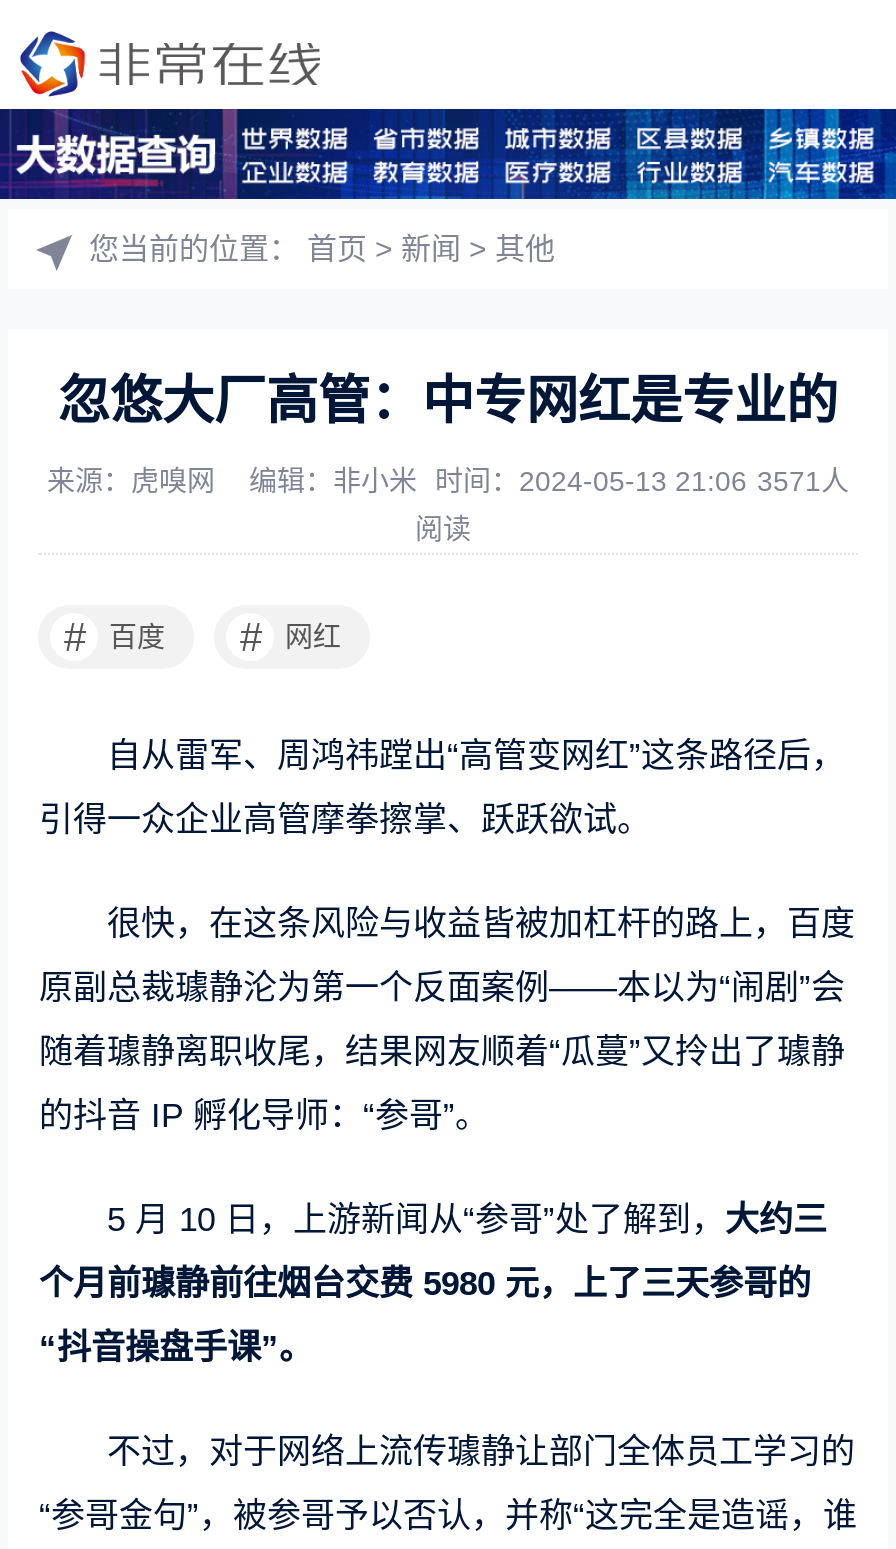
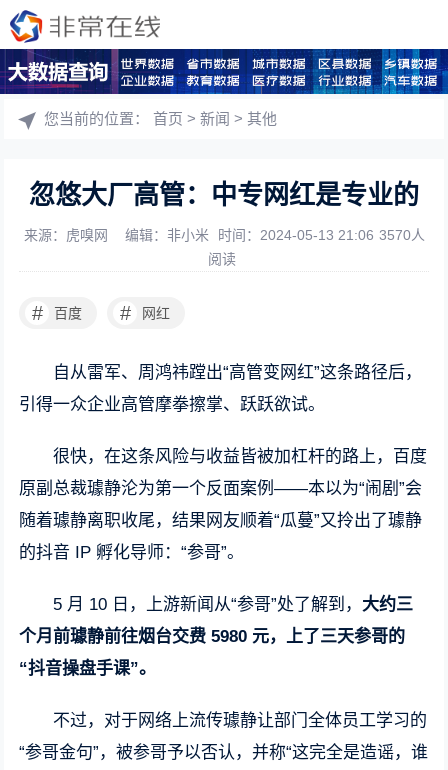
- 来源：虎嗅网 编辑：非小米 时间：2024-05-13 21:06 3571人
+ 来源：虎嗅网 编辑：非小米 时间：2024-05-13 21:06 3570人
